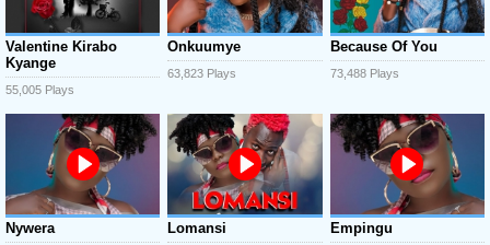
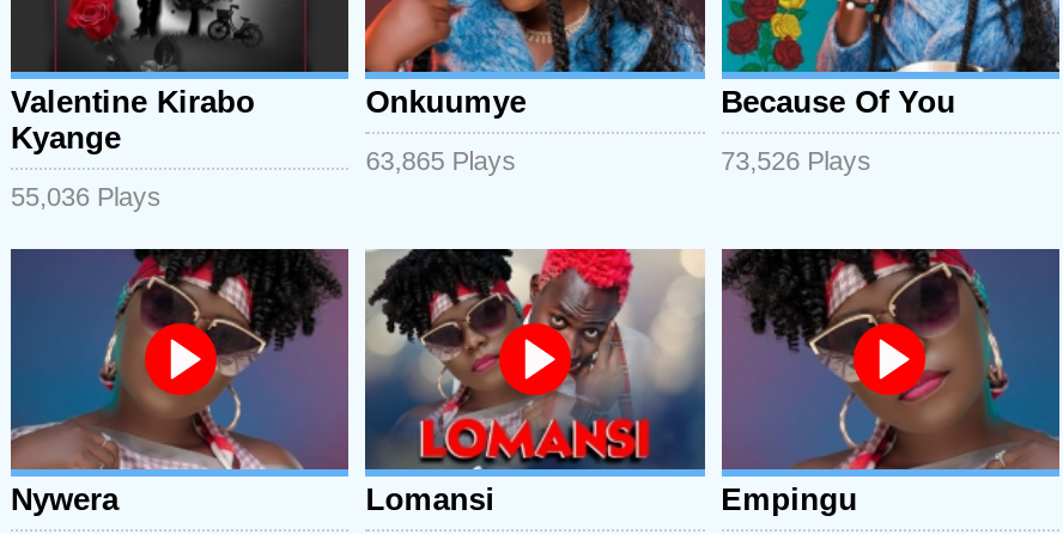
- 63,823 Plays
+ 63,865 Plays

- 73,488 Plays
+ 73,526 Plays

- 55,005 Plays
+ 55,036 Plays
